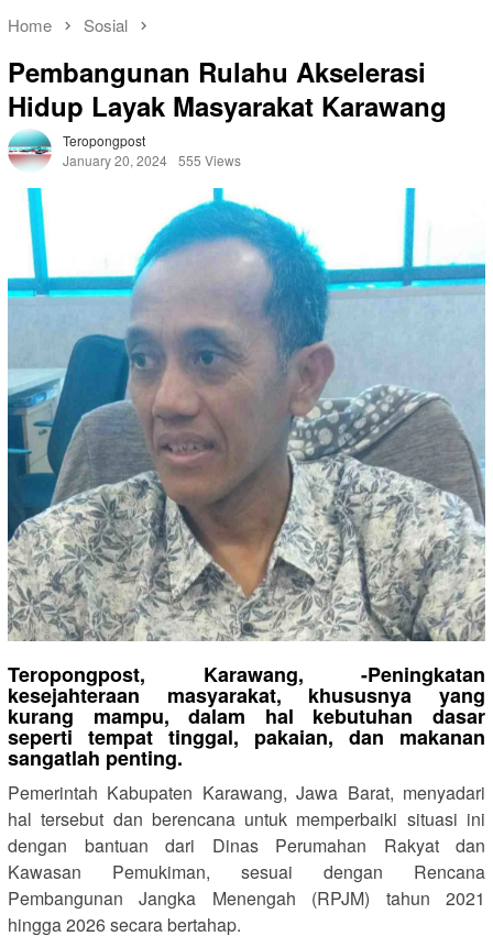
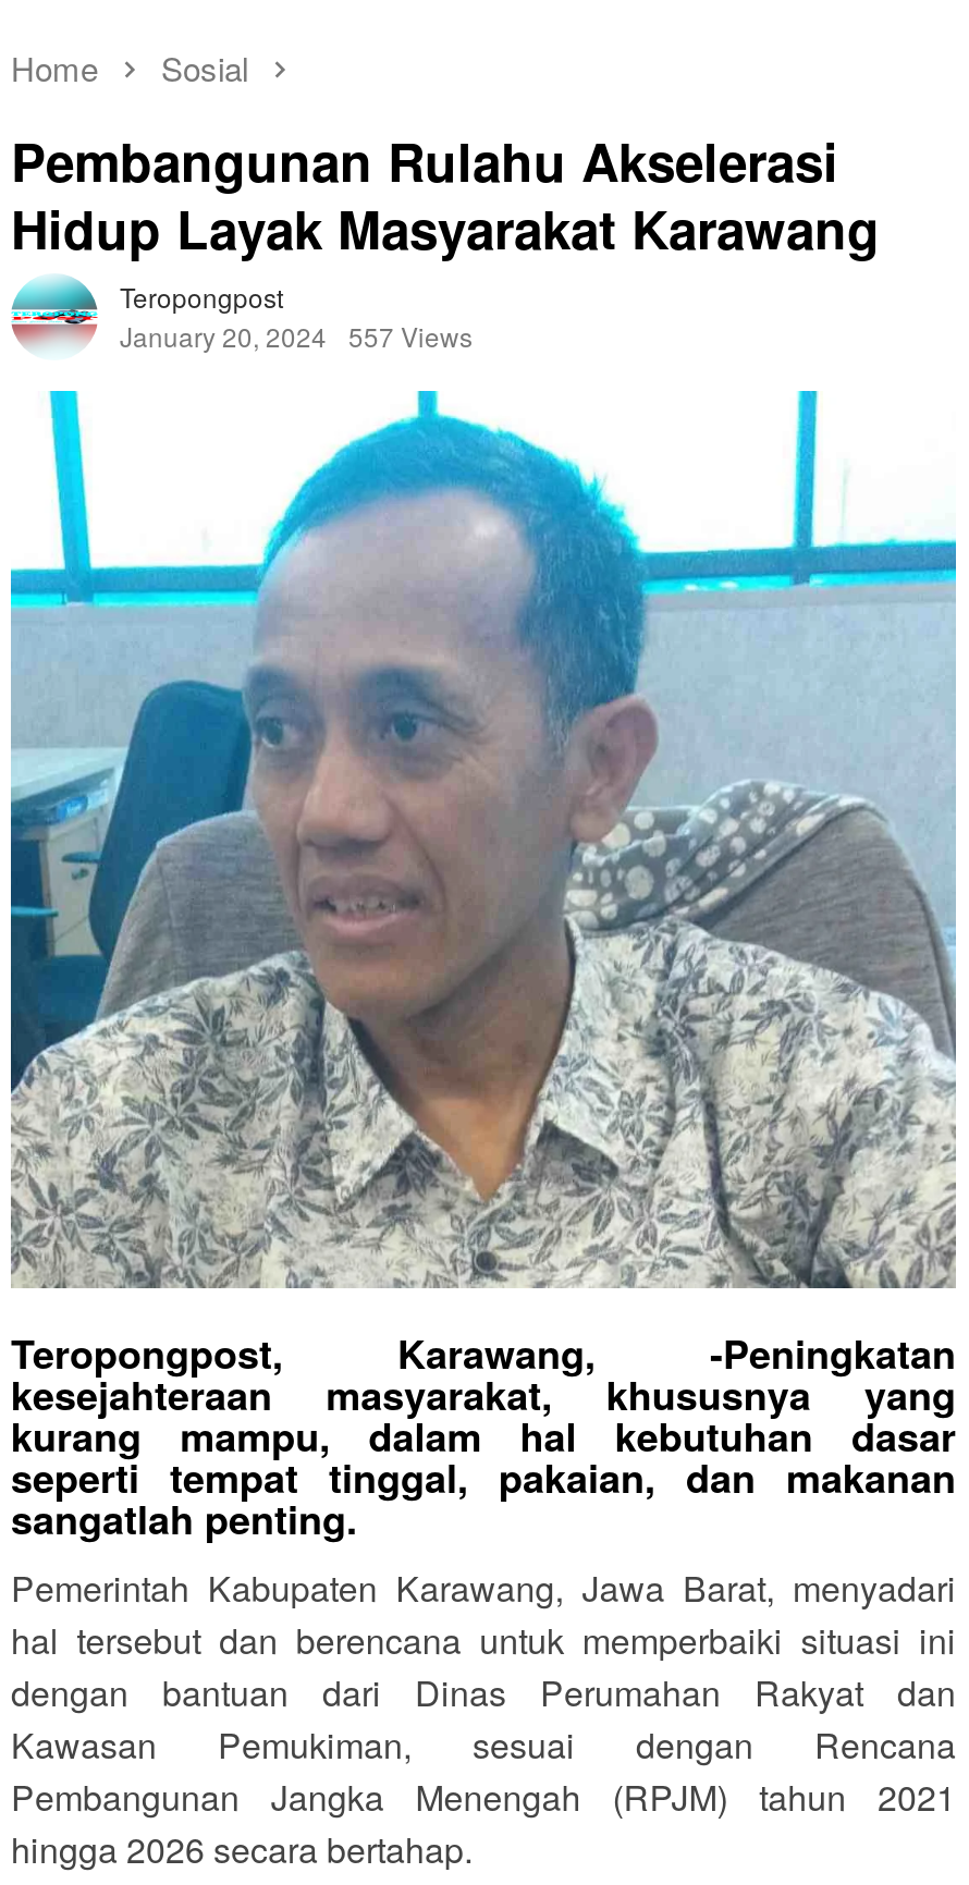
- January 20, 2024 555 Views
+ January 20, 2024 557 Views
